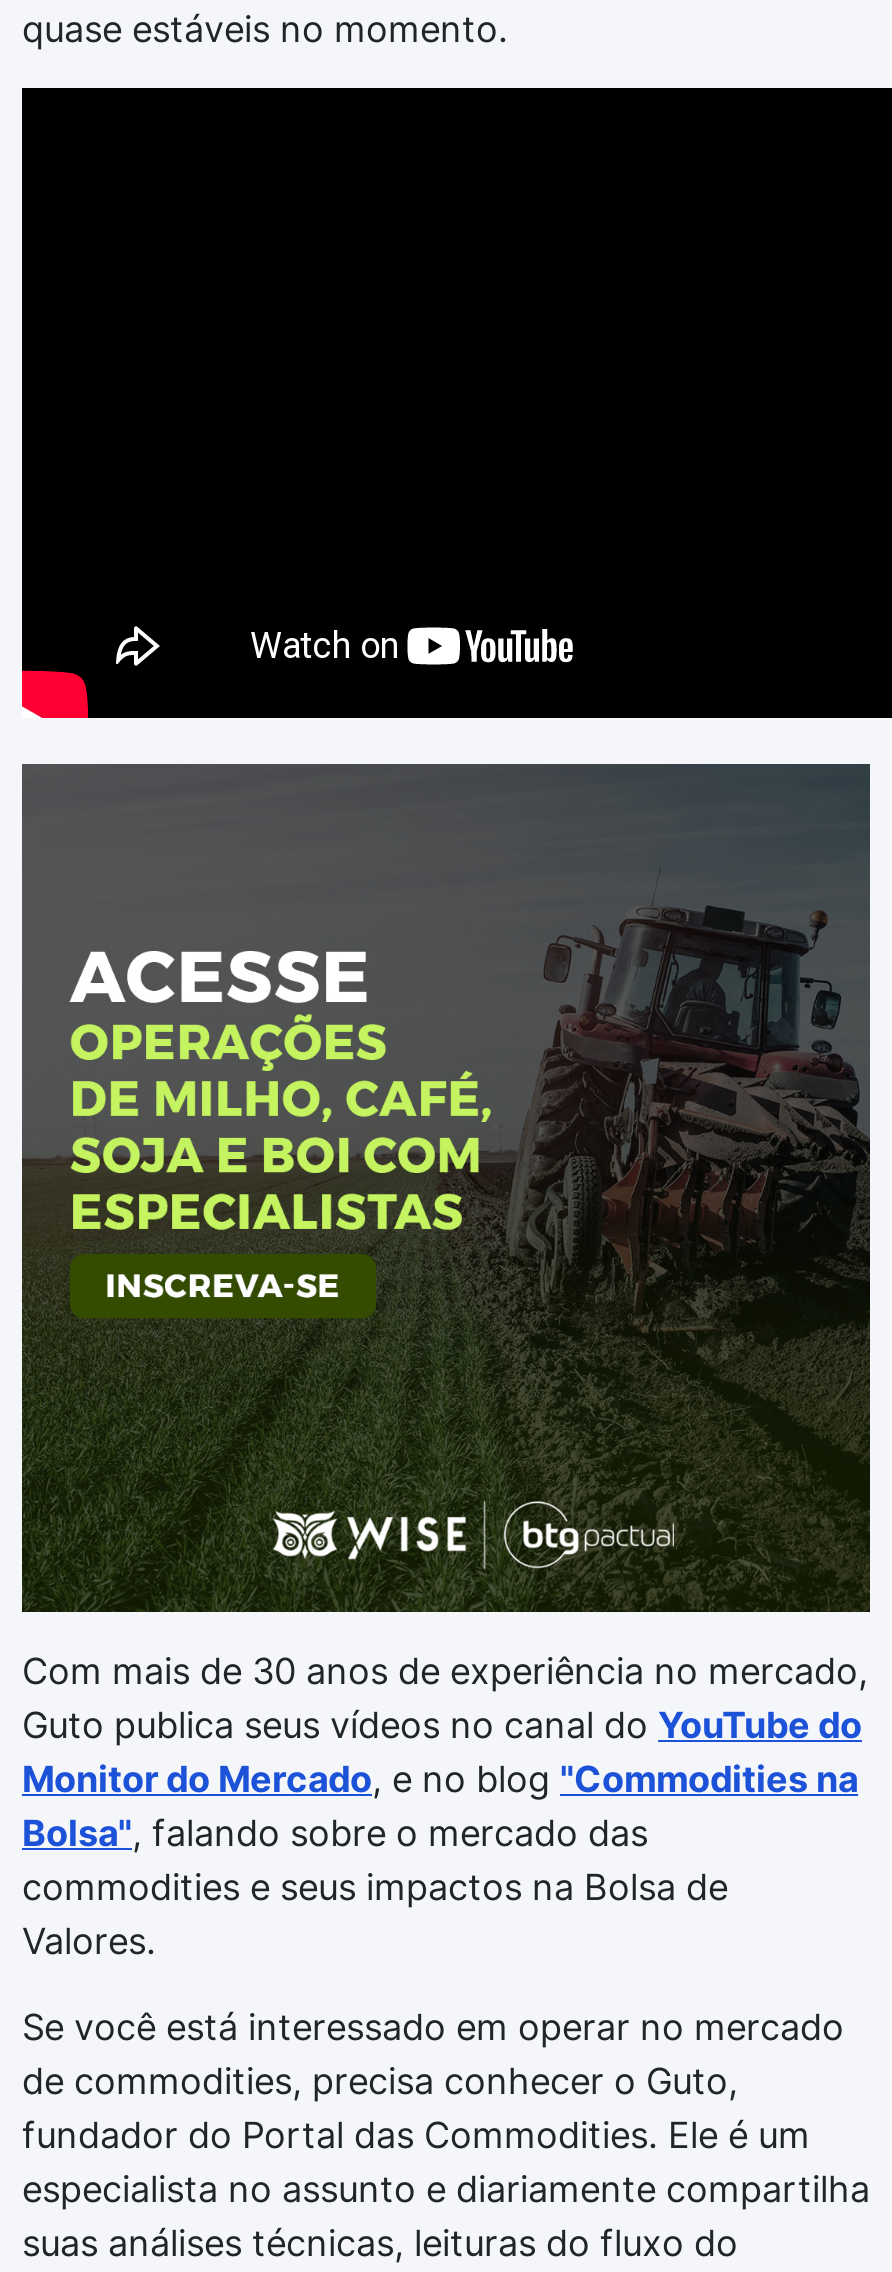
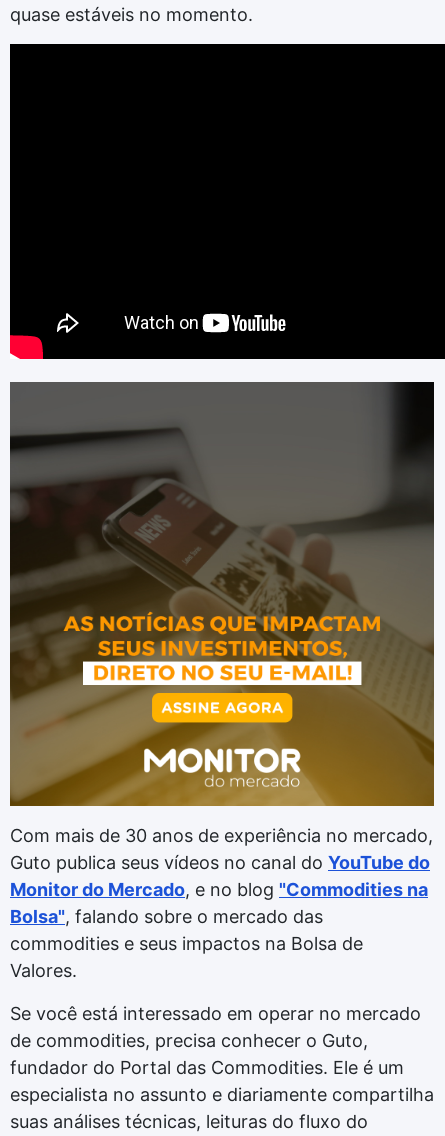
- [image]
+ [image]
